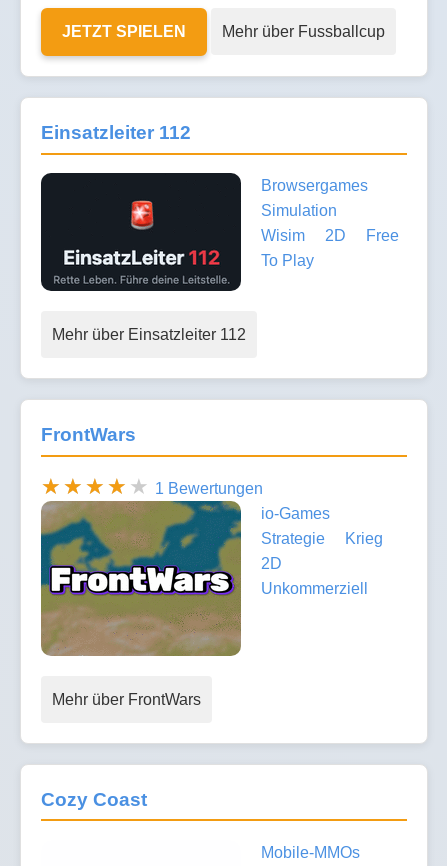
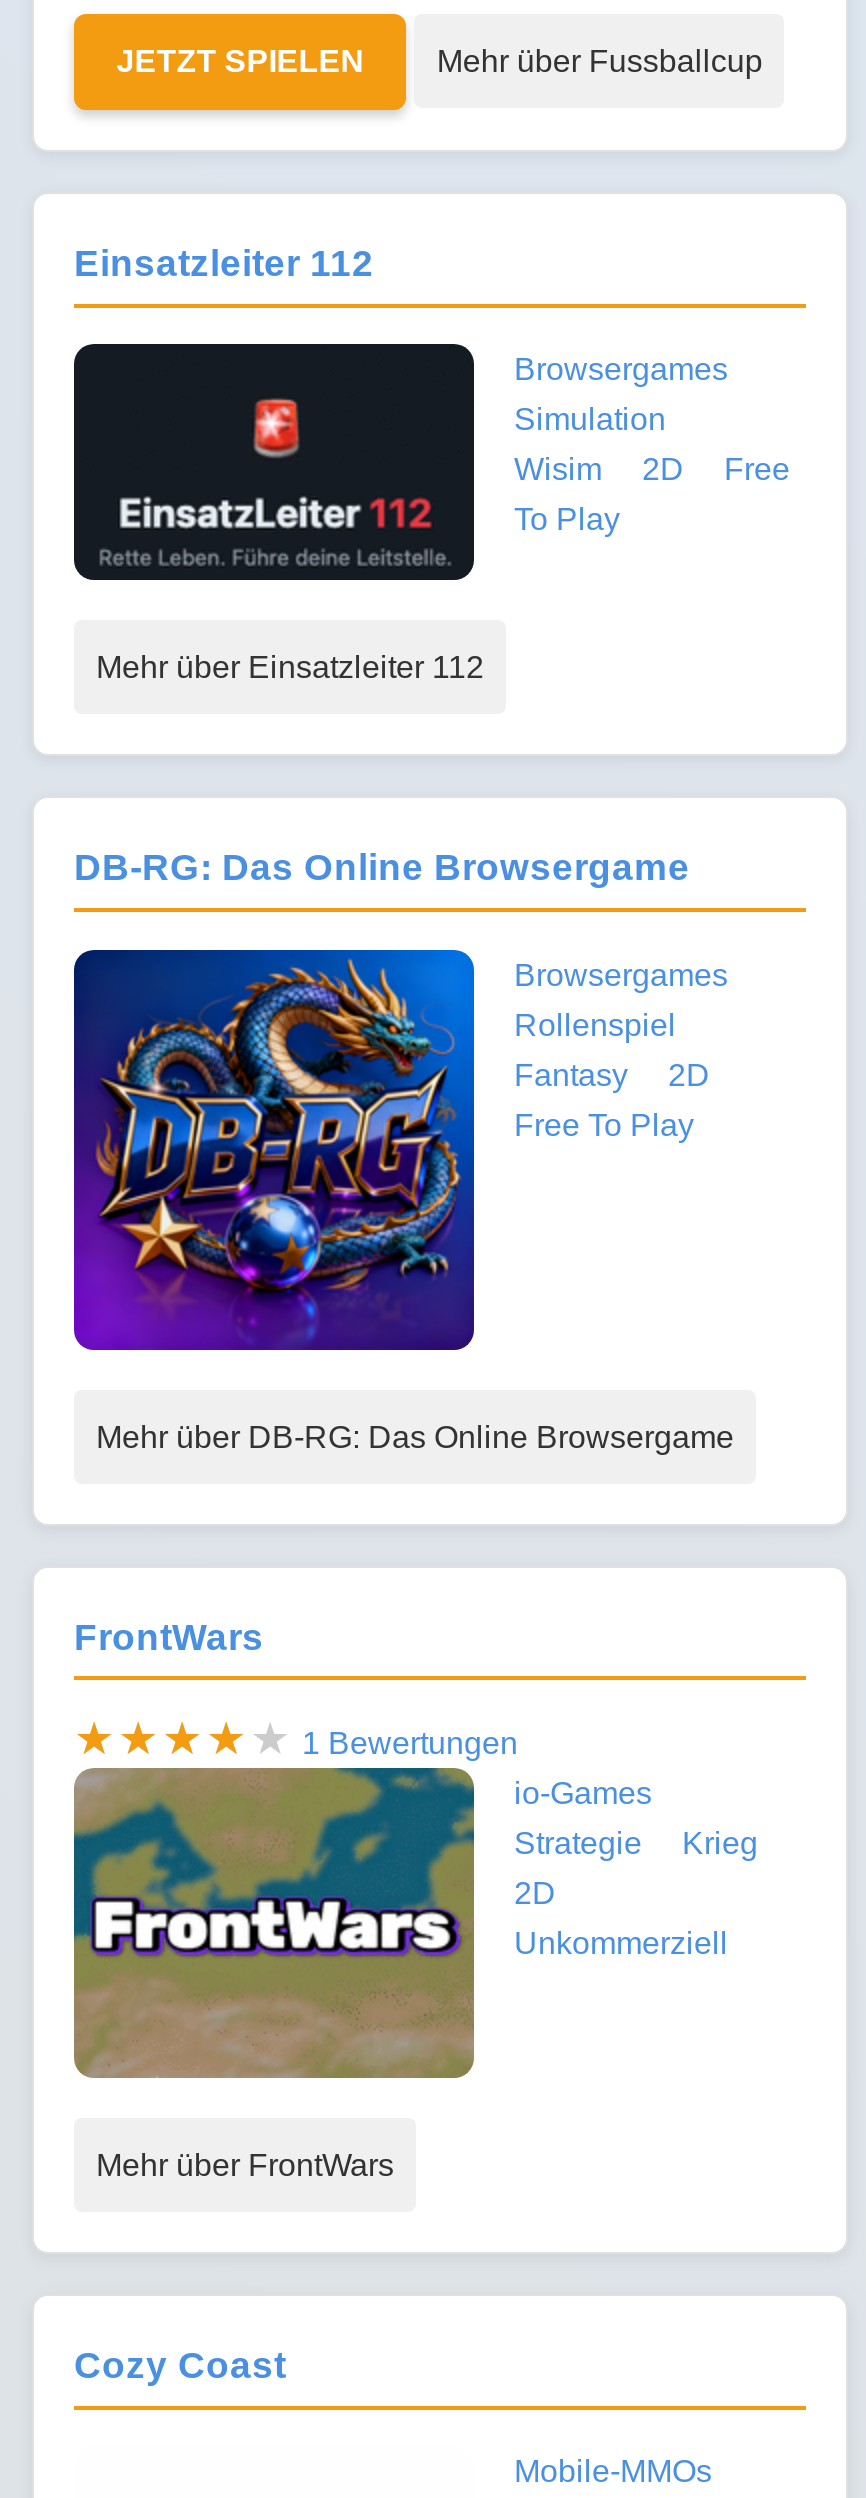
+ [image]
+ DB-RG: Das Online Browsergame
+ Browsergames
+ Rollenspiel
+ Fantasy
+ 2D
+ Free To Play

+ Mehr über DB-RG: Das Online Browsergame
